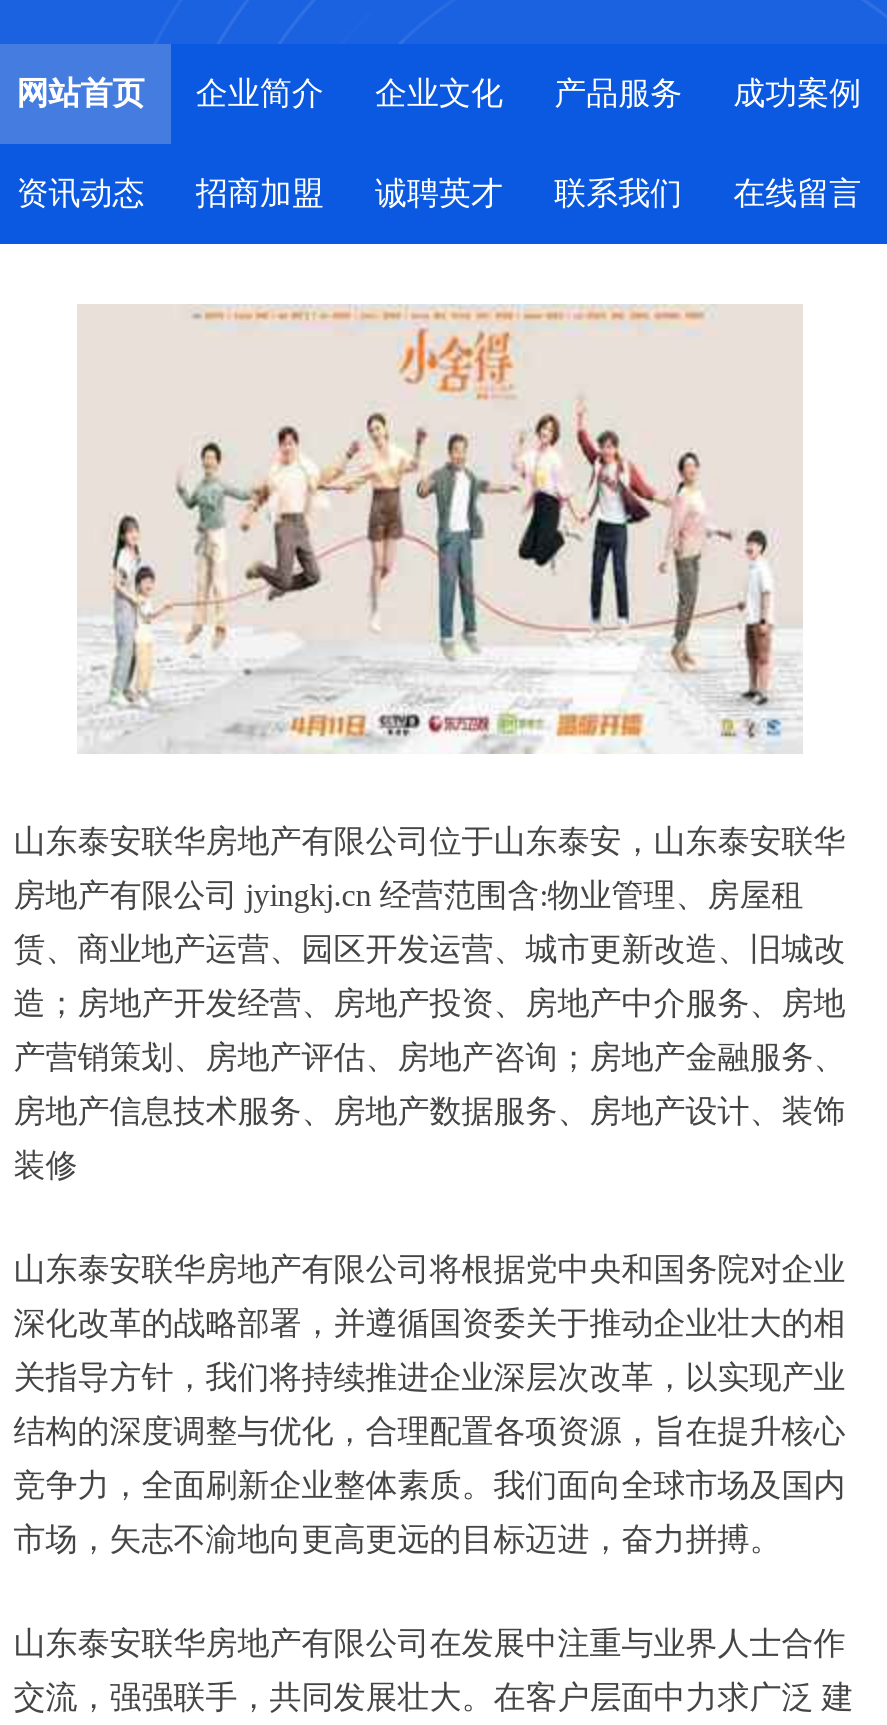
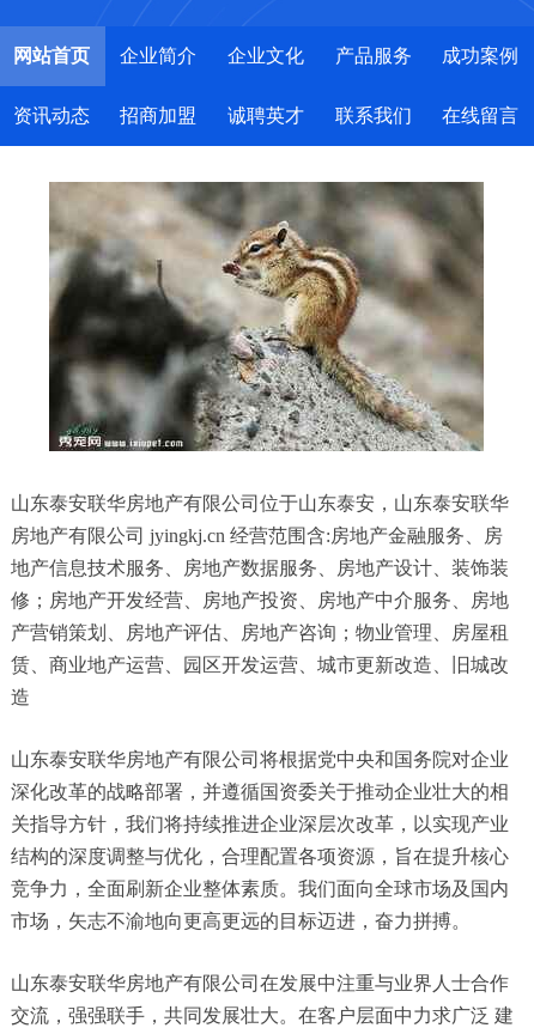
- [image]
+ [image]

- 房地产有限公司 jyingkj.cn 经营范围含:物业管理、房屋租
+ 房地产有限公司 jyingkj.cn 经营范围含:房地产金融服务、房
+ 地产信息技术服务、房地产数据服务、房地产设计、装饰装
+ 修；房地产开发经营、房地产投资、房地产中介服务、房地
+ 产营销策划、房地产评估、房地产咨询；物业管理、房屋租

moved down: 赁、商业地产运营、园区开发运营、城市更新改造、旧城改

- 造；房地产开发经营、房地产投资、房地产中介服务、房地
- 产营销策划、房地产评估、房地产咨询；房地产金融服务、
- 房地产信息技术服务、房地产数据服务、房地产设计、装饰
- 装修
+ 造
